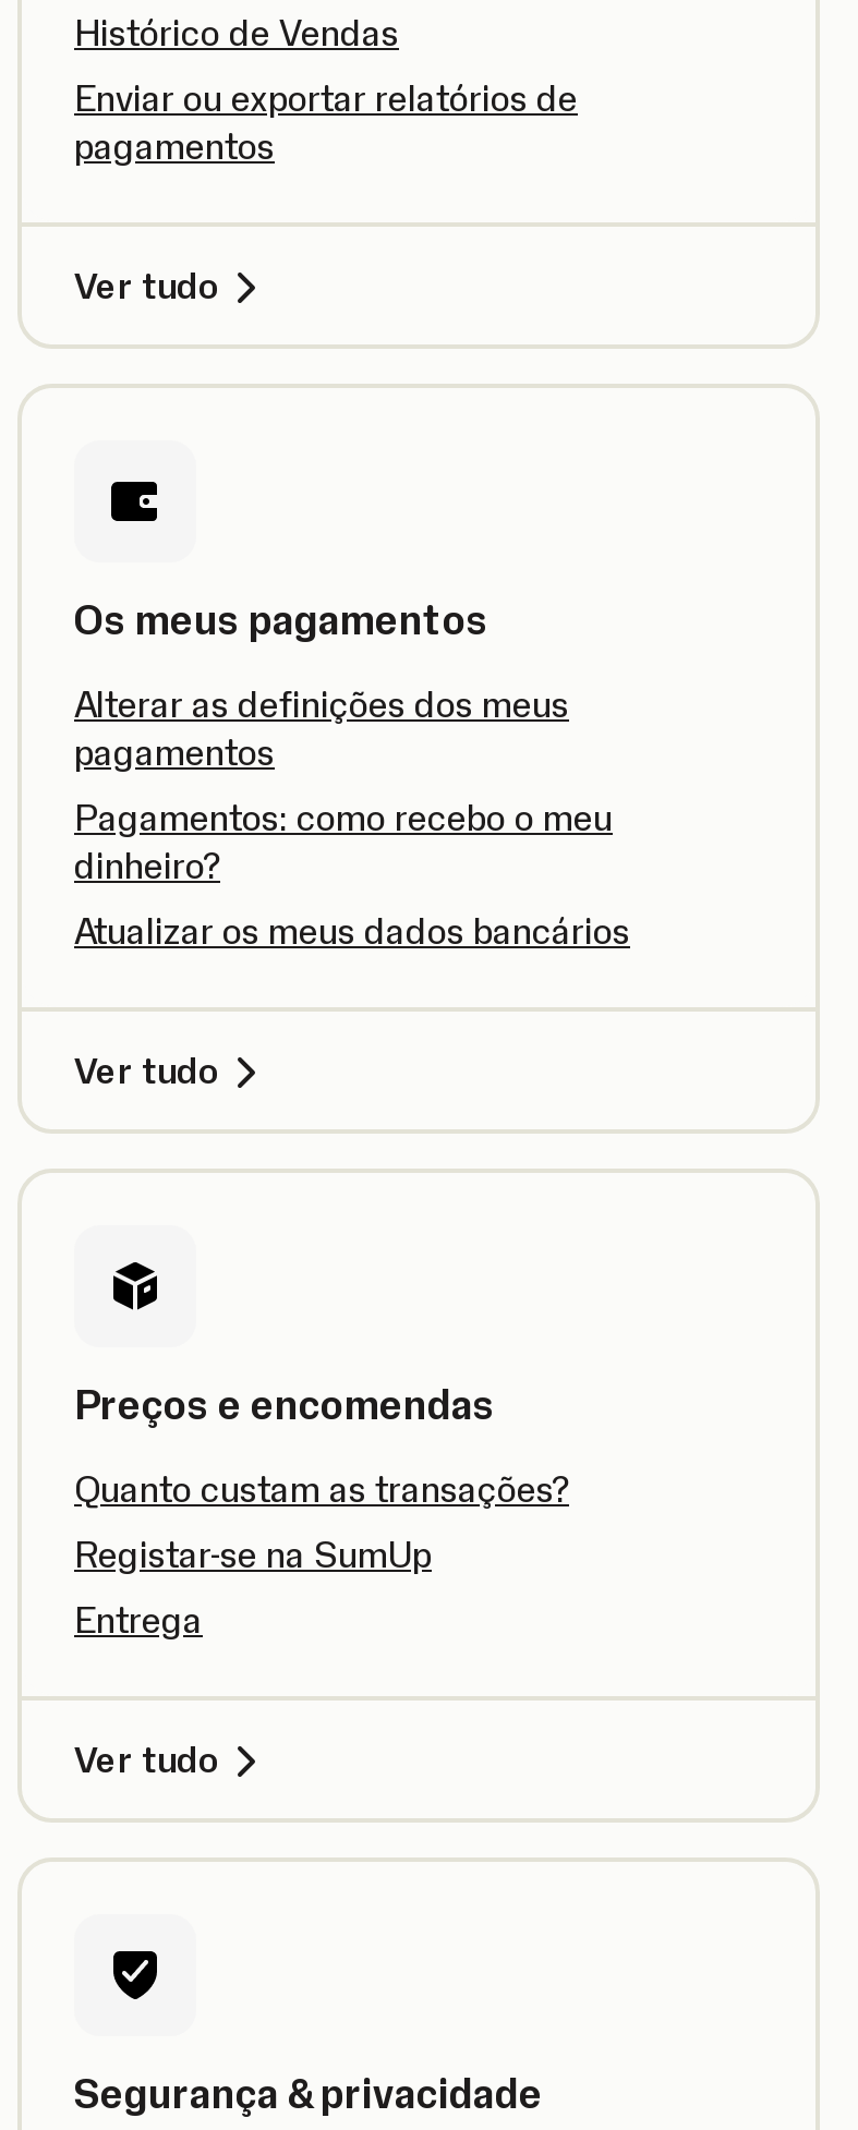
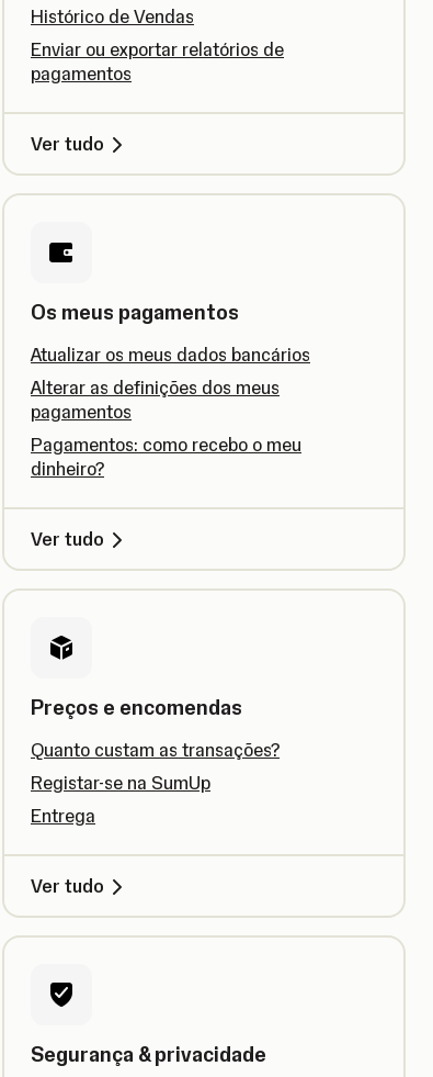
moved down: Alterar as definições dos meus | pagamentos | Pagamentos: como recebo o meu | dinheiro?

moved up: Atualizar os meus dados bancários
